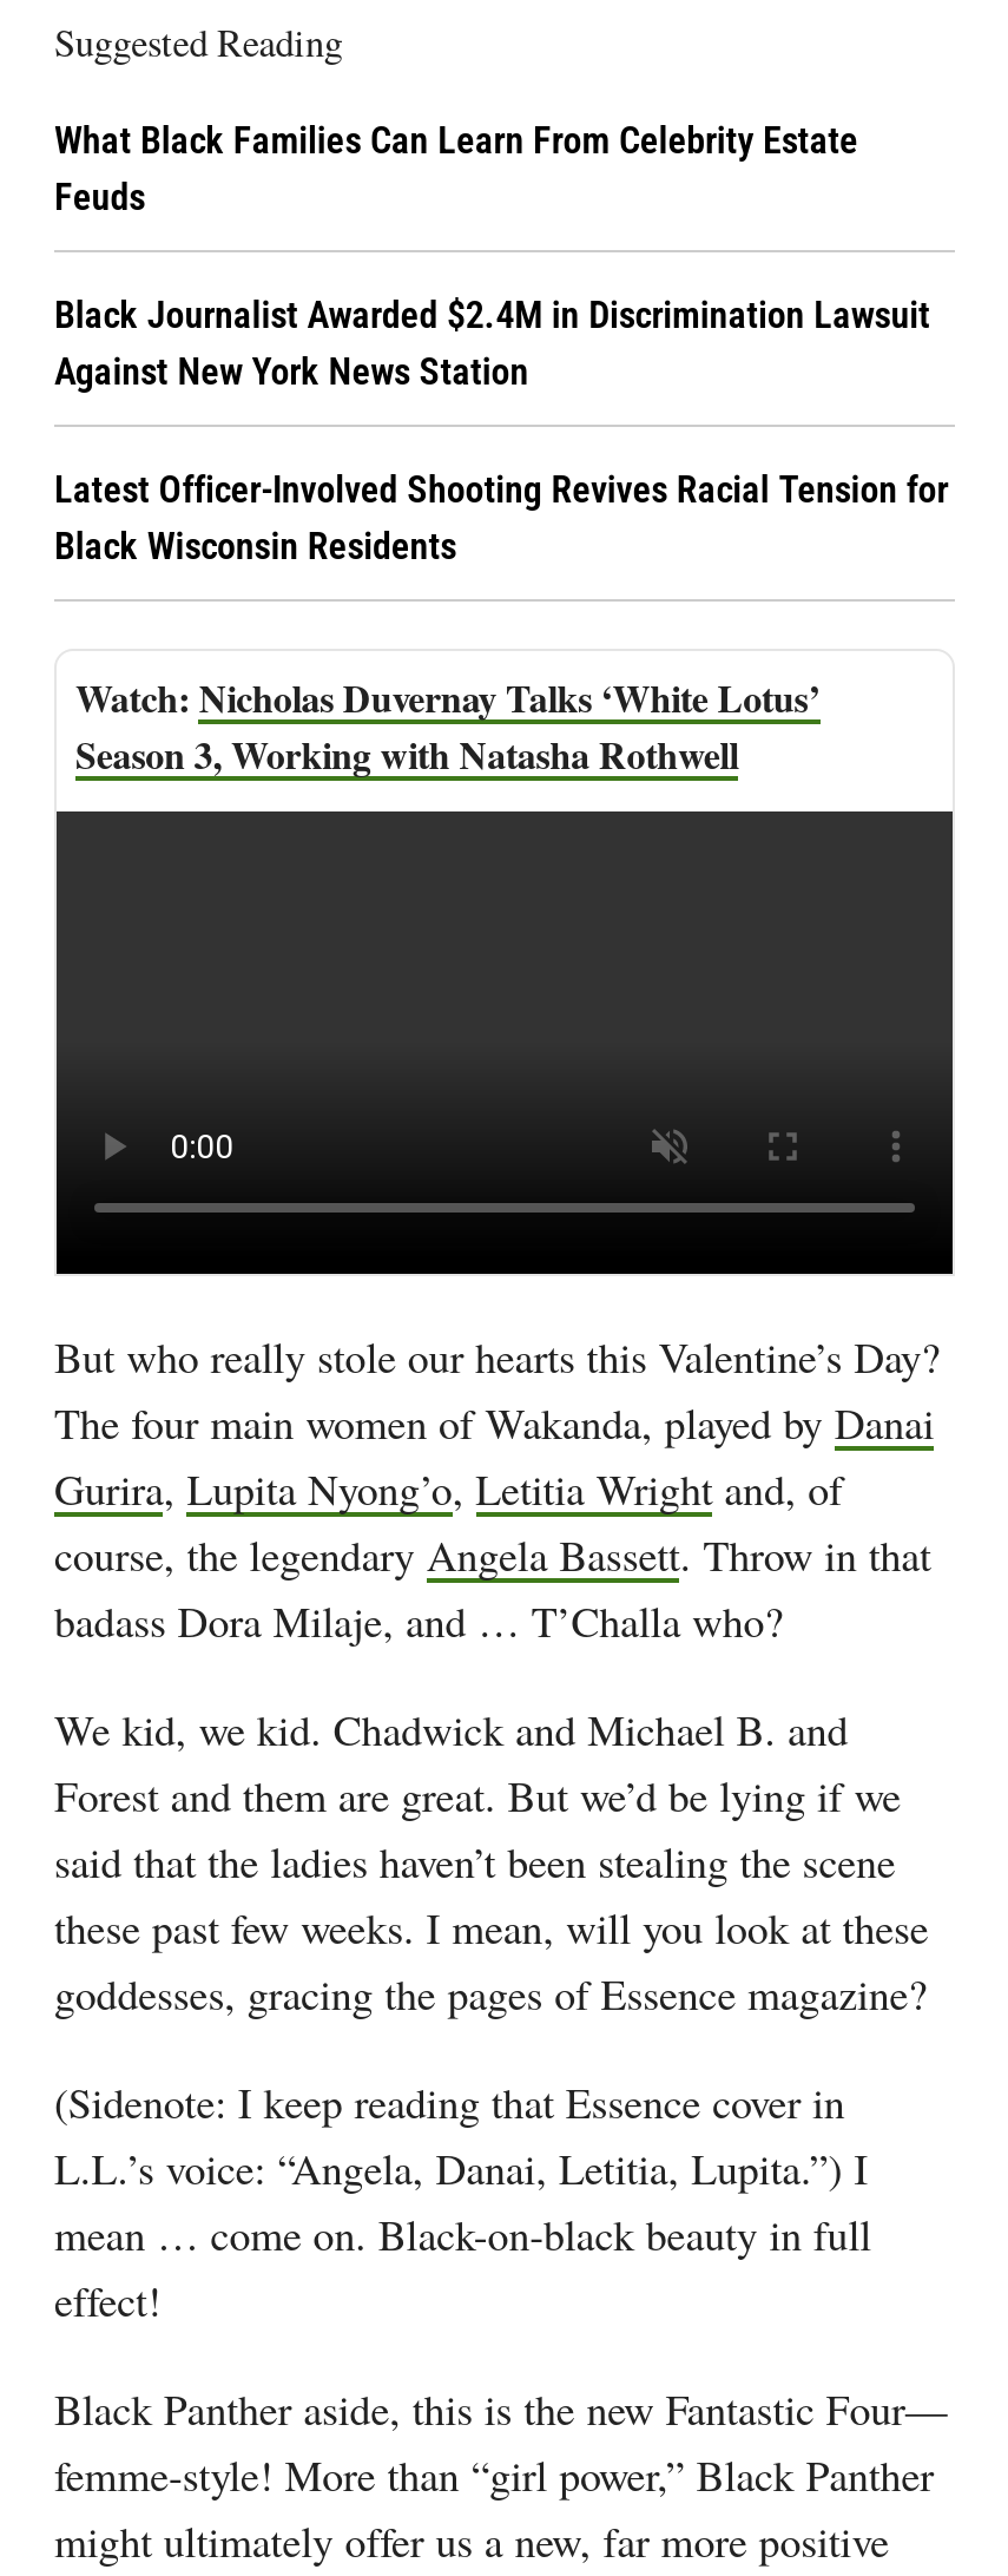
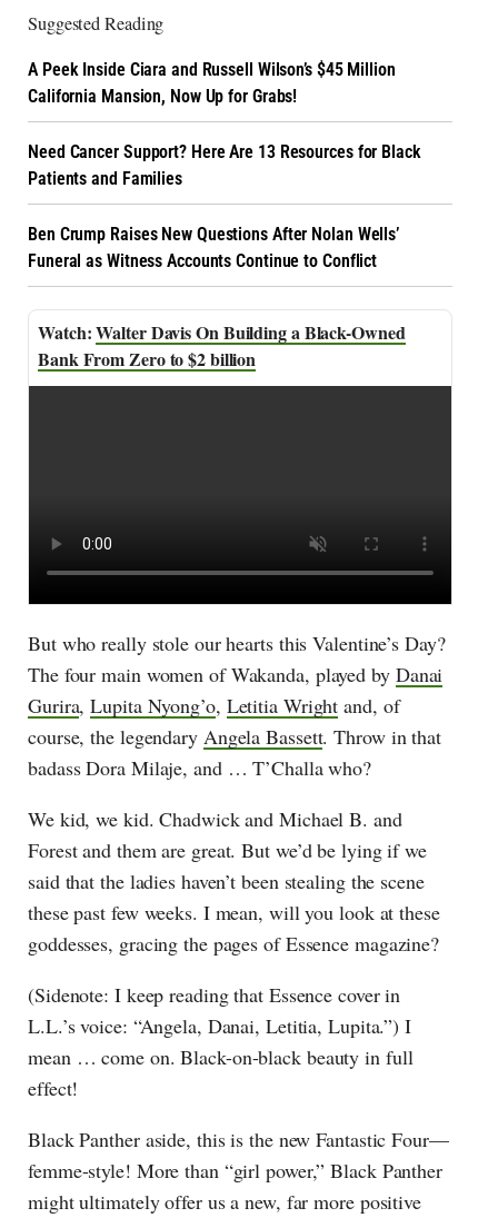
- What Black Families Can Learn From Celebrity Estate
- Feuds
+ A Peek Inside Ciara and Russell Wilson’s $45 Million
+ California Mansion, Now Up for Grabs!

- Black Journalist Awarded $2.4M in Discrimination Lawsuit
- Against New York News Station
+ Need Cancer Support? Here Are 13 Resources for Black
+ Patients and Families

- Latest Officer-Involved Shooting Revives Racial Tension for
- Black Wisconsin Residents
+ Ben Crump Raises New Questions After Nolan Wells’
+ Funeral as Witness Accounts Continue to Conflict

- Nicholas Duvernay Talks ‘White Lotus’
- Season 3, Working with Natasha Rothwell
+ Walter Davis On Building a Black-Owned
+ Bank From Zero to $2 billion
